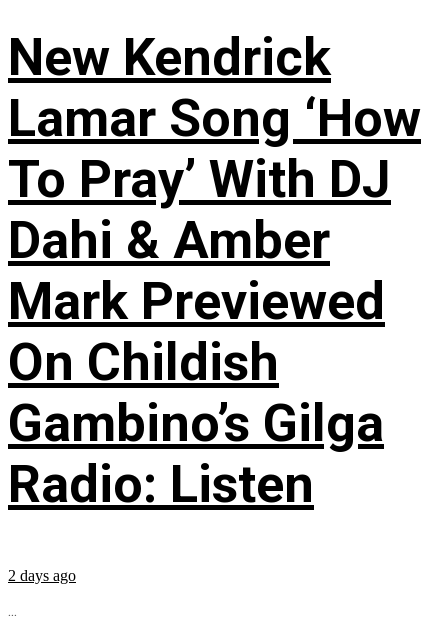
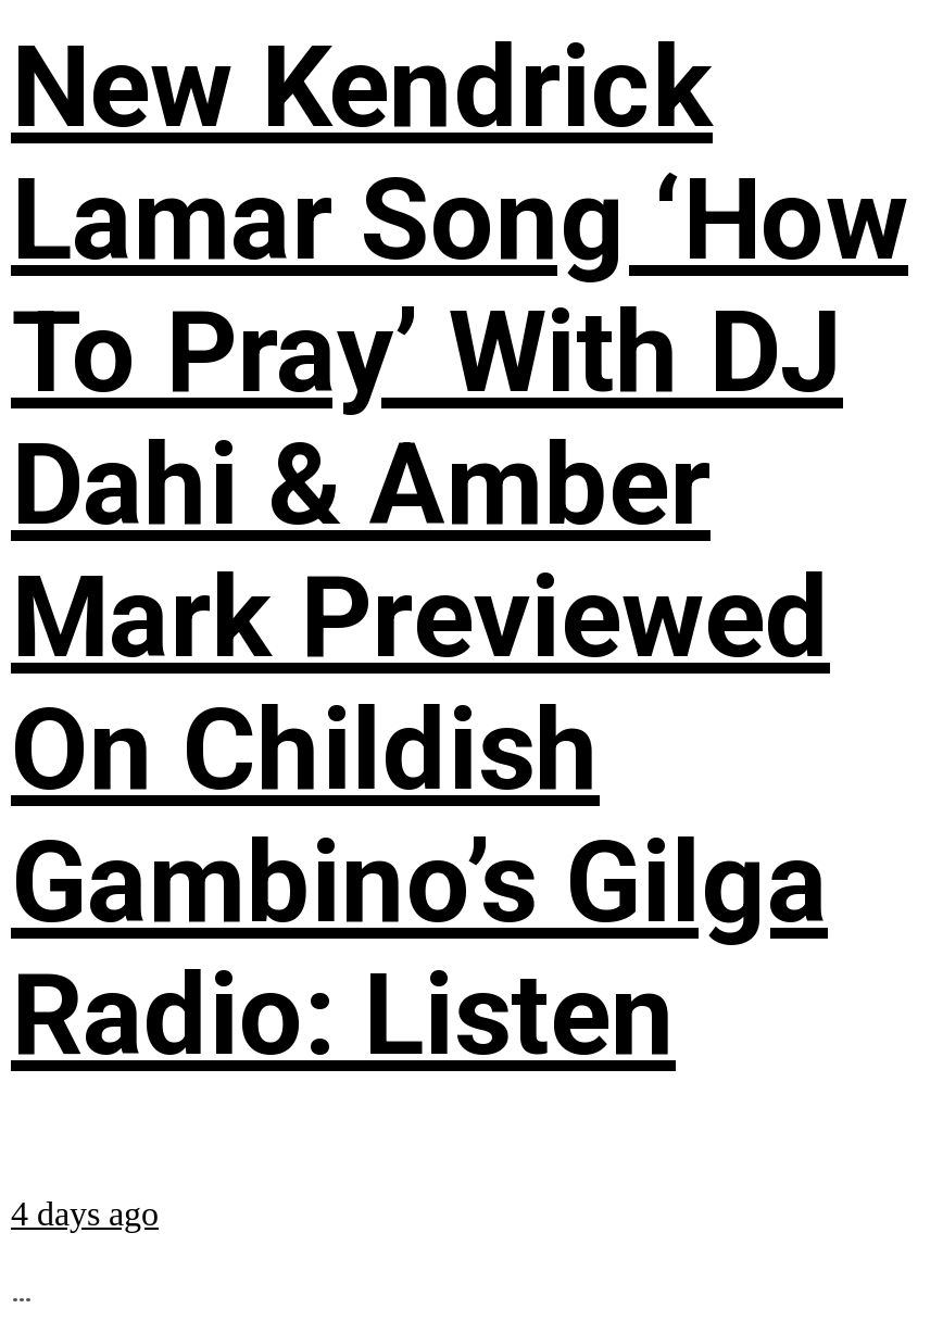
- 2 days ago
+ 4 days ago
